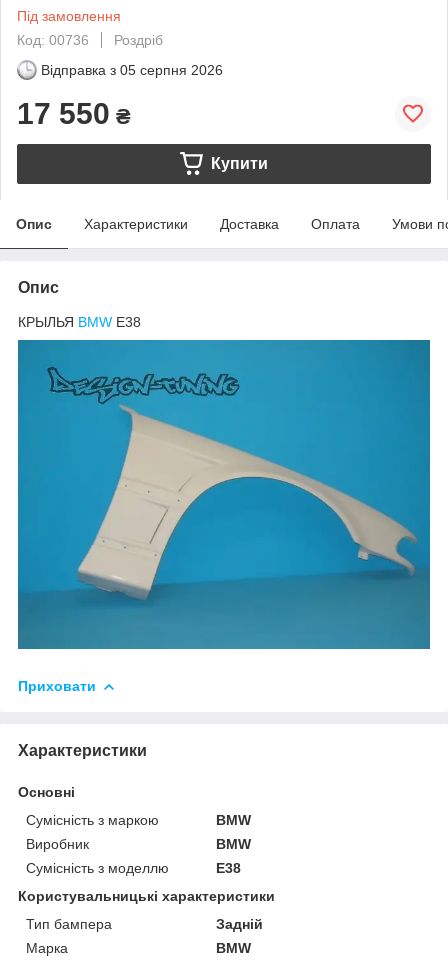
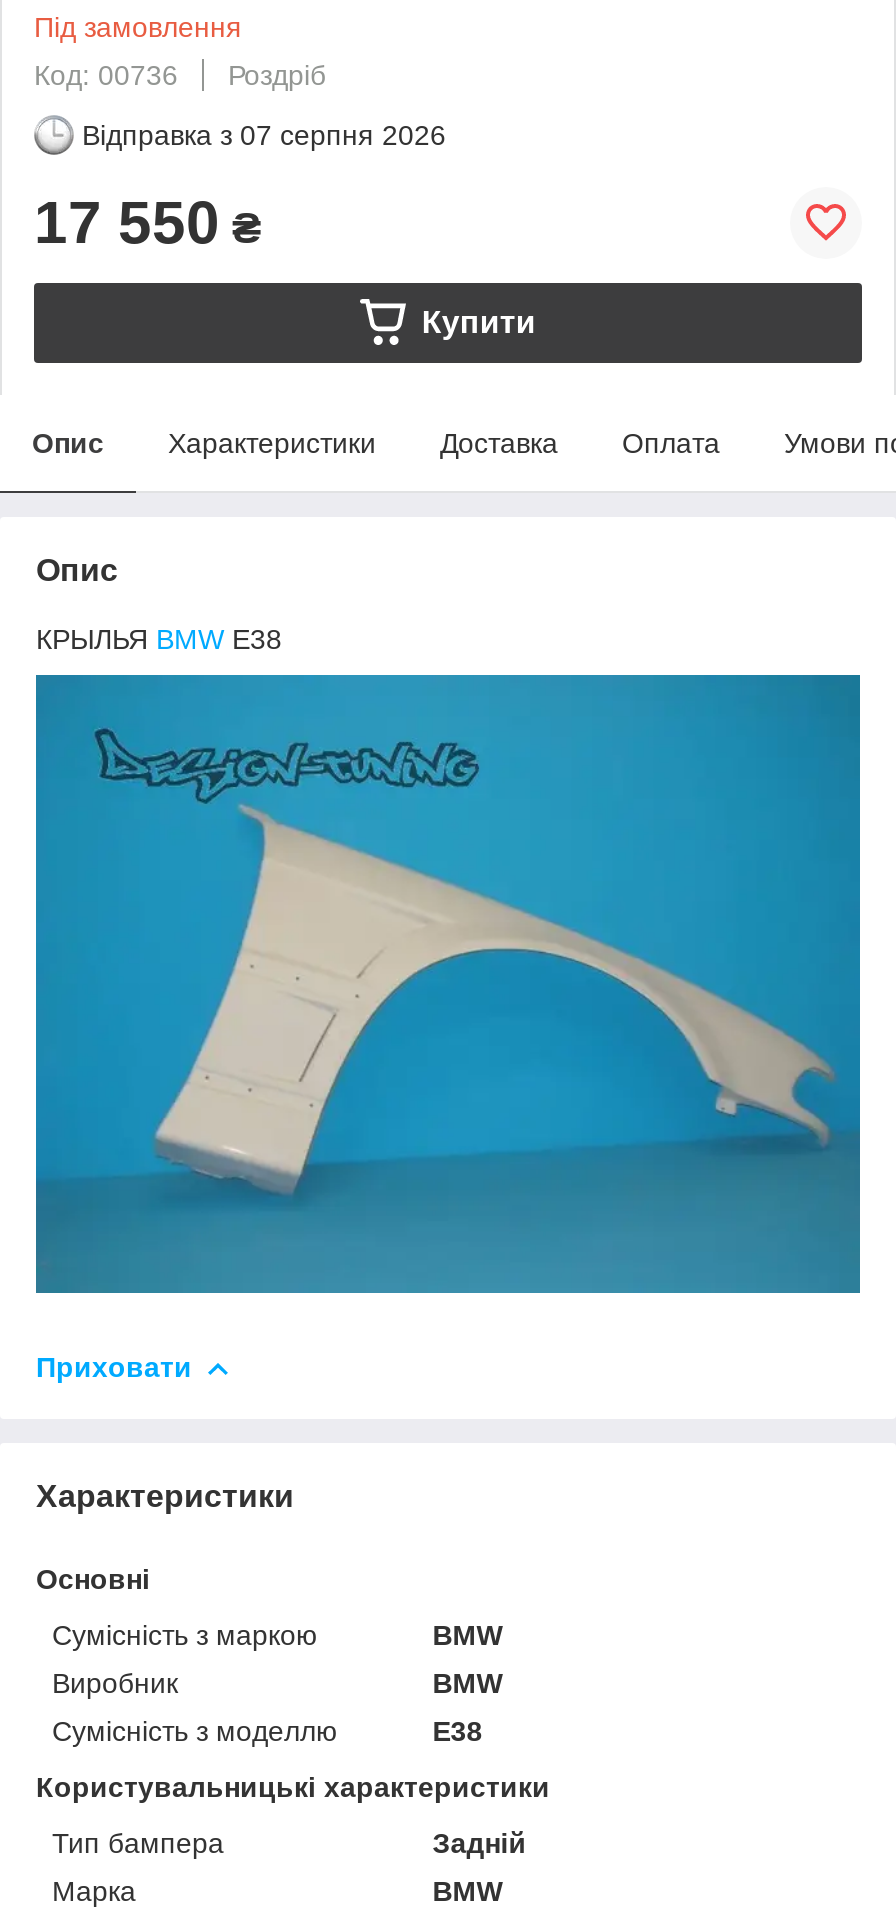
- Відправка з 05 серпня 2026
+ Відправка з 07 серпня 2026
